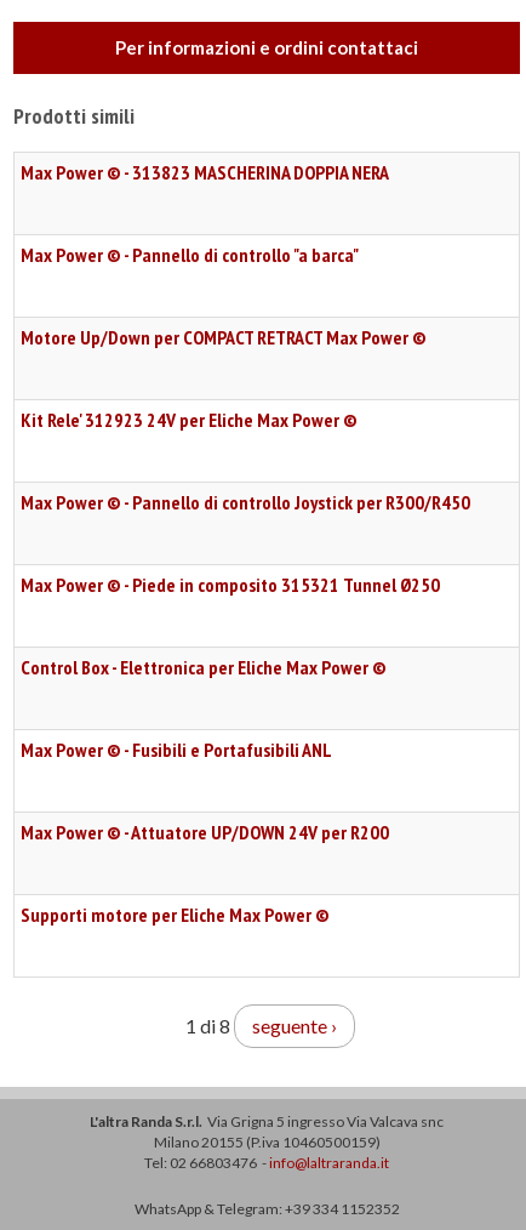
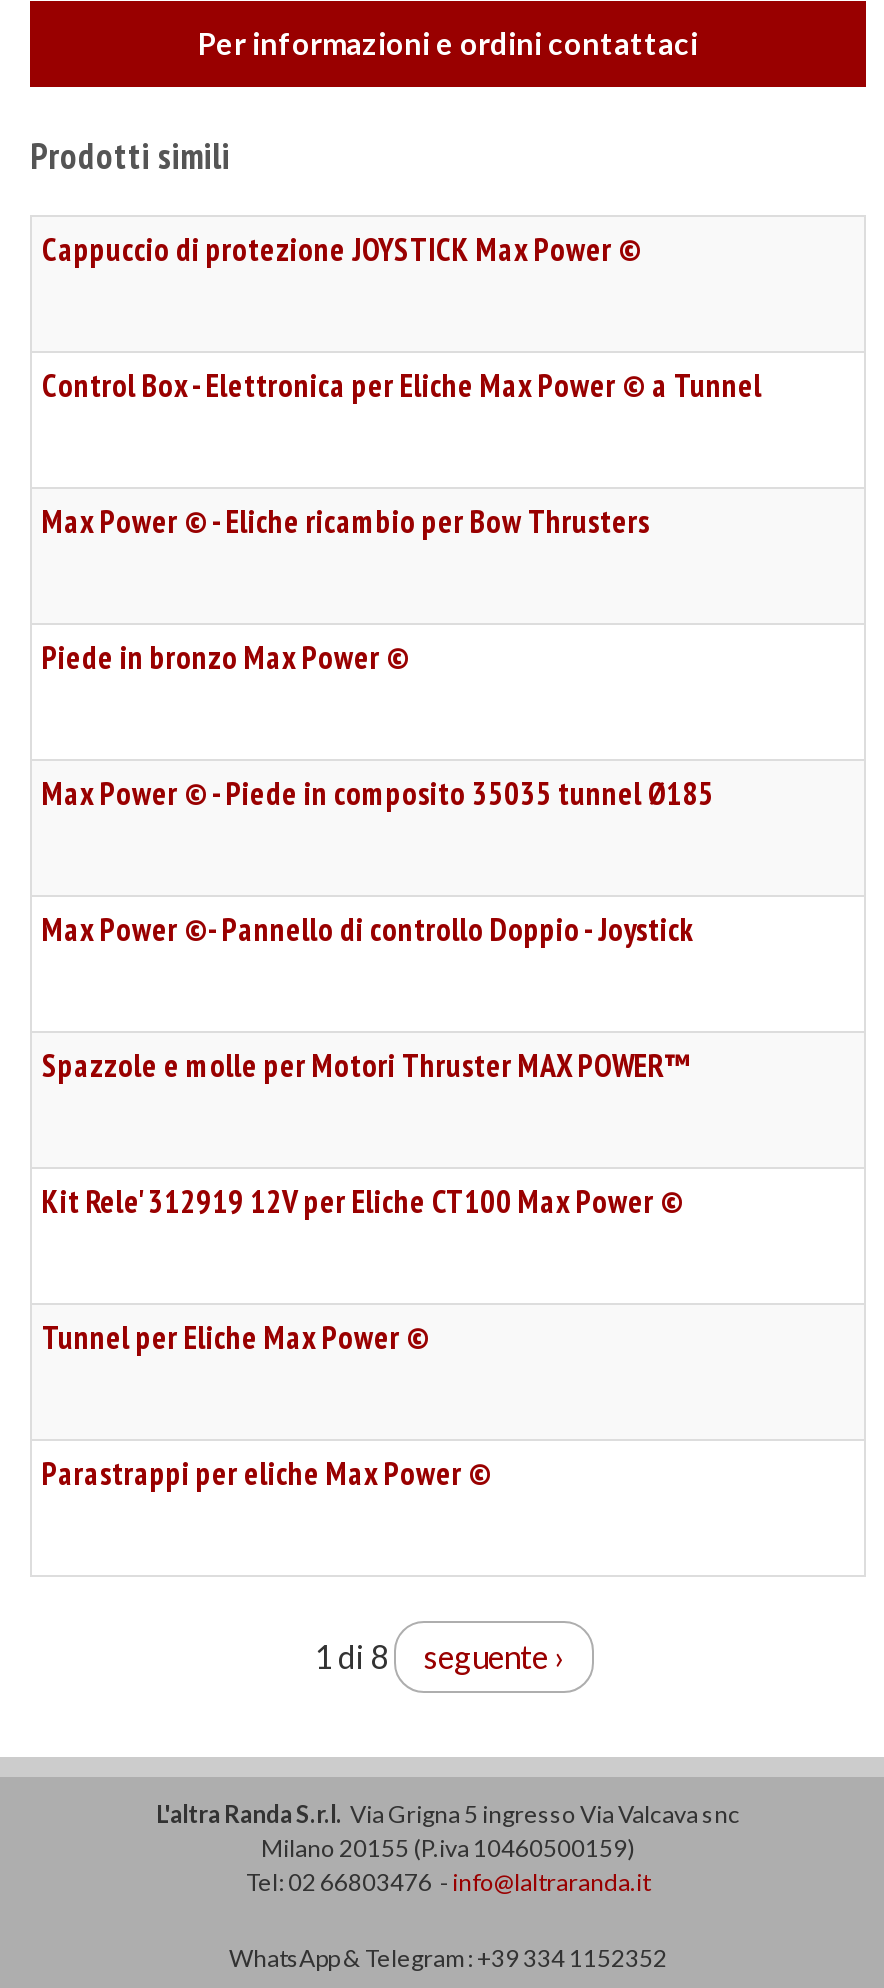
- Max Power © - 313823 MASCHERINA DOPPIA NERA
+ Cappuccio di protezione JOYSTICK Max Power ©

- Max Power © - Pannello di controllo "a barca"
+ Control Box - Elettronica per Eliche Max Power © a Tunnel

- Motore Up/Down per COMPACT RETRACT Max Power ©
+ Max Power © - Eliche ricambio per Bow Thrusters

- Kit Rele' 312923 24V per Eliche Max Power ©
+ Piede in bronzo Max Power ©

- Max Power © - Pannello di controllo Joystick per R300/R450
+ Max Power © - Piede in composito 35035 tunnel Ø185

- Max Power © - Piede in composito 315321 Tunnel Ø250
+ Max Power ©- Pannello di controllo Doppio - Joystick

- Control Box - Elettronica per Eliche Max Power ©
+ Spazzole e molle per Motori Thruster MAX POWER™

- Max Power © - Fusibili e Portafusibili ANL
+ Kit Rele' 312919 12V per Eliche CT100 Max Power ©

- Max Power © - Attuatore UP/DOWN 24V per R200
+ Tunnel per Eliche Max Power ©

- Supporti motore per Eliche Max Power ©
+ Parastrappi per eliche Max Power ©
